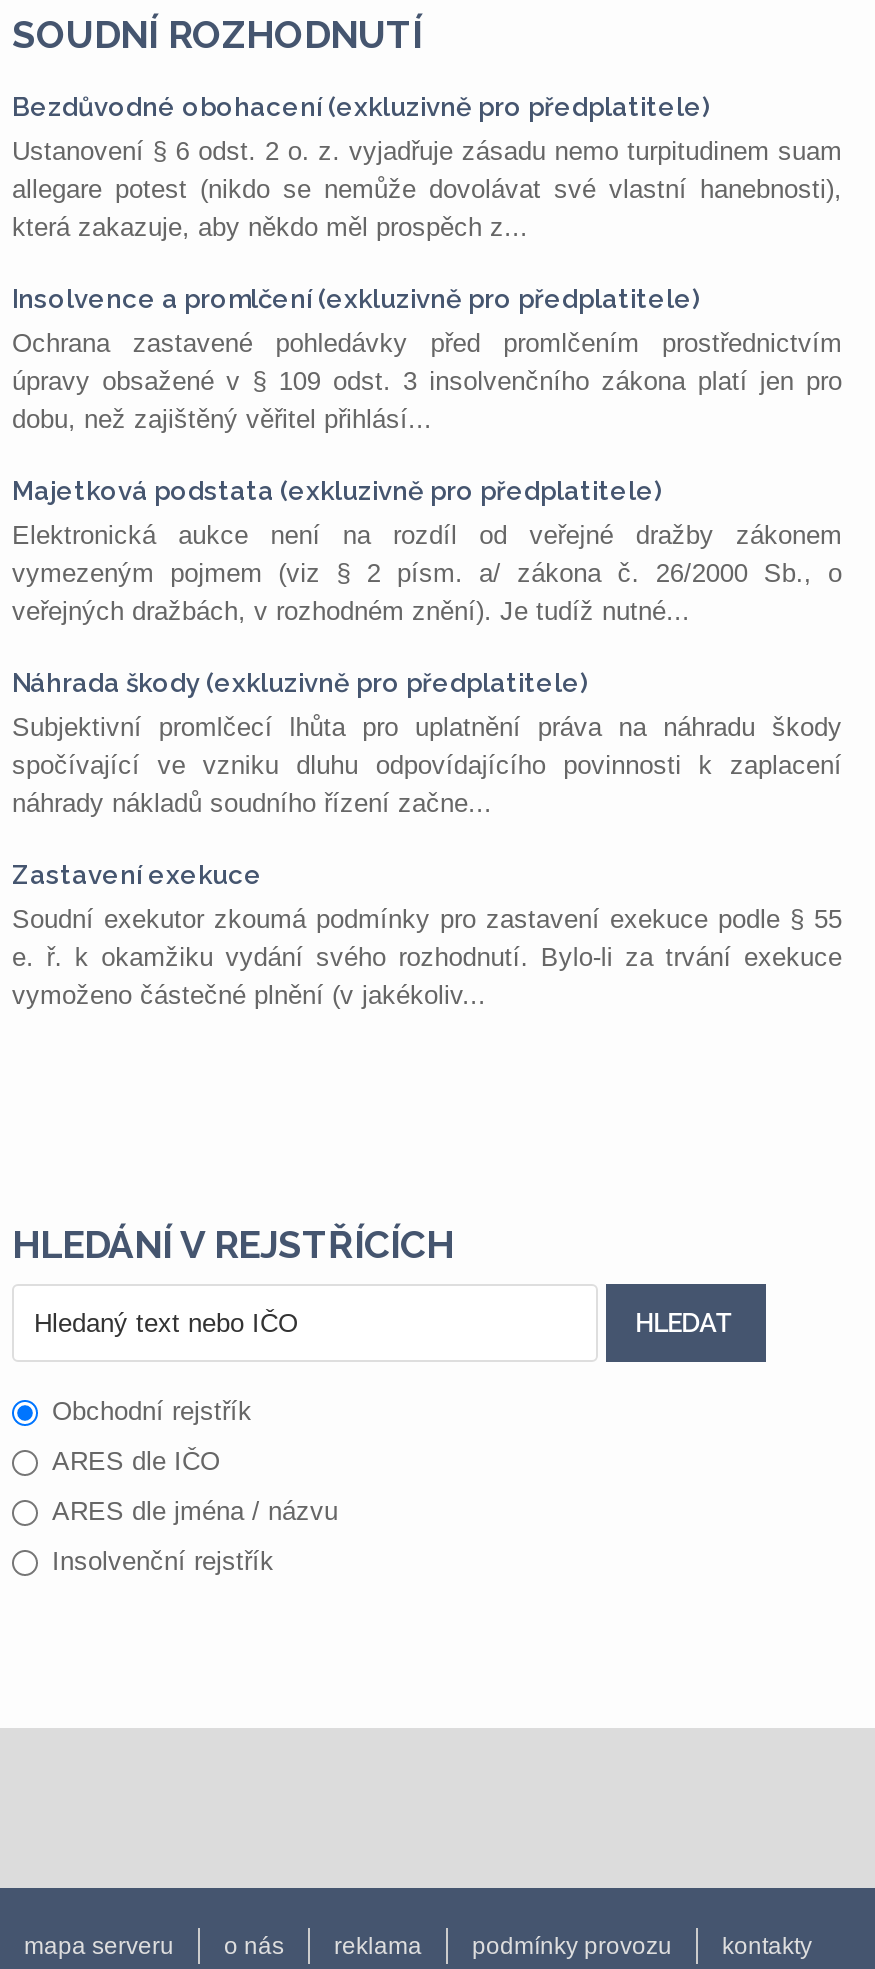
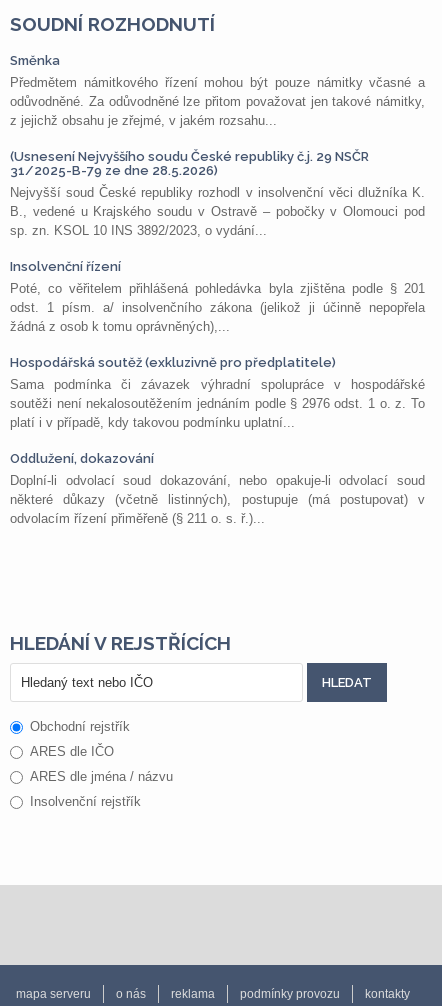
- Bezdůvodné obohacení (exkluzivně pro předplatitele)
+ Směnka

- Ustanovení § 6 odst. 2 o. z. vyjadřuje zásadu nemo turpitudinem suam
- allegare potest (nikdo se nemůže dovolávat své vlastní hanebnosti),
- která zakazuje, aby někdo měl prospěch z...
+ Předmětem námitkového řízení mohou být pouze námitky včasné a
+ odůvodněné. Za odůvodněné lze přitom považovat jen takové námitky,
+ z jejichž obsahu je zřejmé, v jakém rozsahu...

- Insolvence a promlčení (exkluzivně pro předplatitele)
+ (Usnesení Nejvyššího soudu České republiky č.j. 29 NSČR
+ 31/2025-B-79 ze dne 28.5.2026)

- Ochrana zastavené pohledávky před promlčením prostřednictvím
- úpravy obsažené v § 109 odst. 3 insolvenčního zákona platí jen pro
- dobu, než zajištěný věřitel přihlásí...
+ Nejvyšší soud České republiky rozhodl v insolvenční věci dlužníka K.
+ B., vedené u Krajského soudu v Ostravě – pobočky v Olomouci pod
+ sp. zn. KSOL 10 INS 3892/2023, o vydání...

- Majetková podstata (exkluzivně pro předplatitele)
+ Insolvenční řízení

- Elektronická aukce není na rozdíl od veřejné dražby zákonem
- vymezeným pojmem (viz § 2 písm. a/ zákona č. 26/2000 Sb., o
- veřejných dražbách, v rozhodném znění). Je tudíž nutné...
+ Poté, co věřitelem přihlášená pohledávka byla zjištěna podle § 201
+ odst. 1 písm. a/ insolvenčního zákona (jelikož ji účinně nepopřela
+ žádná z osob k tomu oprávněných),...

- Náhrada škody (exkluzivně pro předplatitele)
+ Hospodářská soutěž (exkluzivně pro předplatitele)

- Subjektivní promlčecí lhůta pro uplatnění práva na náhradu škody
- spočívající ve vzniku dluhu odpovídajícího povinnosti k zaplacení
- náhrady nákladů soudního řízení začne...
+ Sama podmínka či závazek výhradní spolupráce v hospodářské
+ soutěži není nekalosoutěžením jednáním podle § 2976 odst. 1 o. z. To
+ platí i v případě, kdy takovou podmínku uplatní...

- Zastavení exekuce
+ Oddlužení, dokazování

- Soudní exekutor zkoumá podmínky pro zastavení exekuce podle § 55
- e. ř. k okamžiku vydání svého rozhodnutí. Bylo-li za trvání exekuce
- vymoženo částečné plnění (v jakékoliv...
+ Doplní-li odvolací soud dokazování, nebo opakuje-li odvolací soud
+ některé důkazy (včetně listinných), postupuje (má postupovat) v
+ odvolacím řízení přiměřeně (§ 211 o. s. ř.)...
